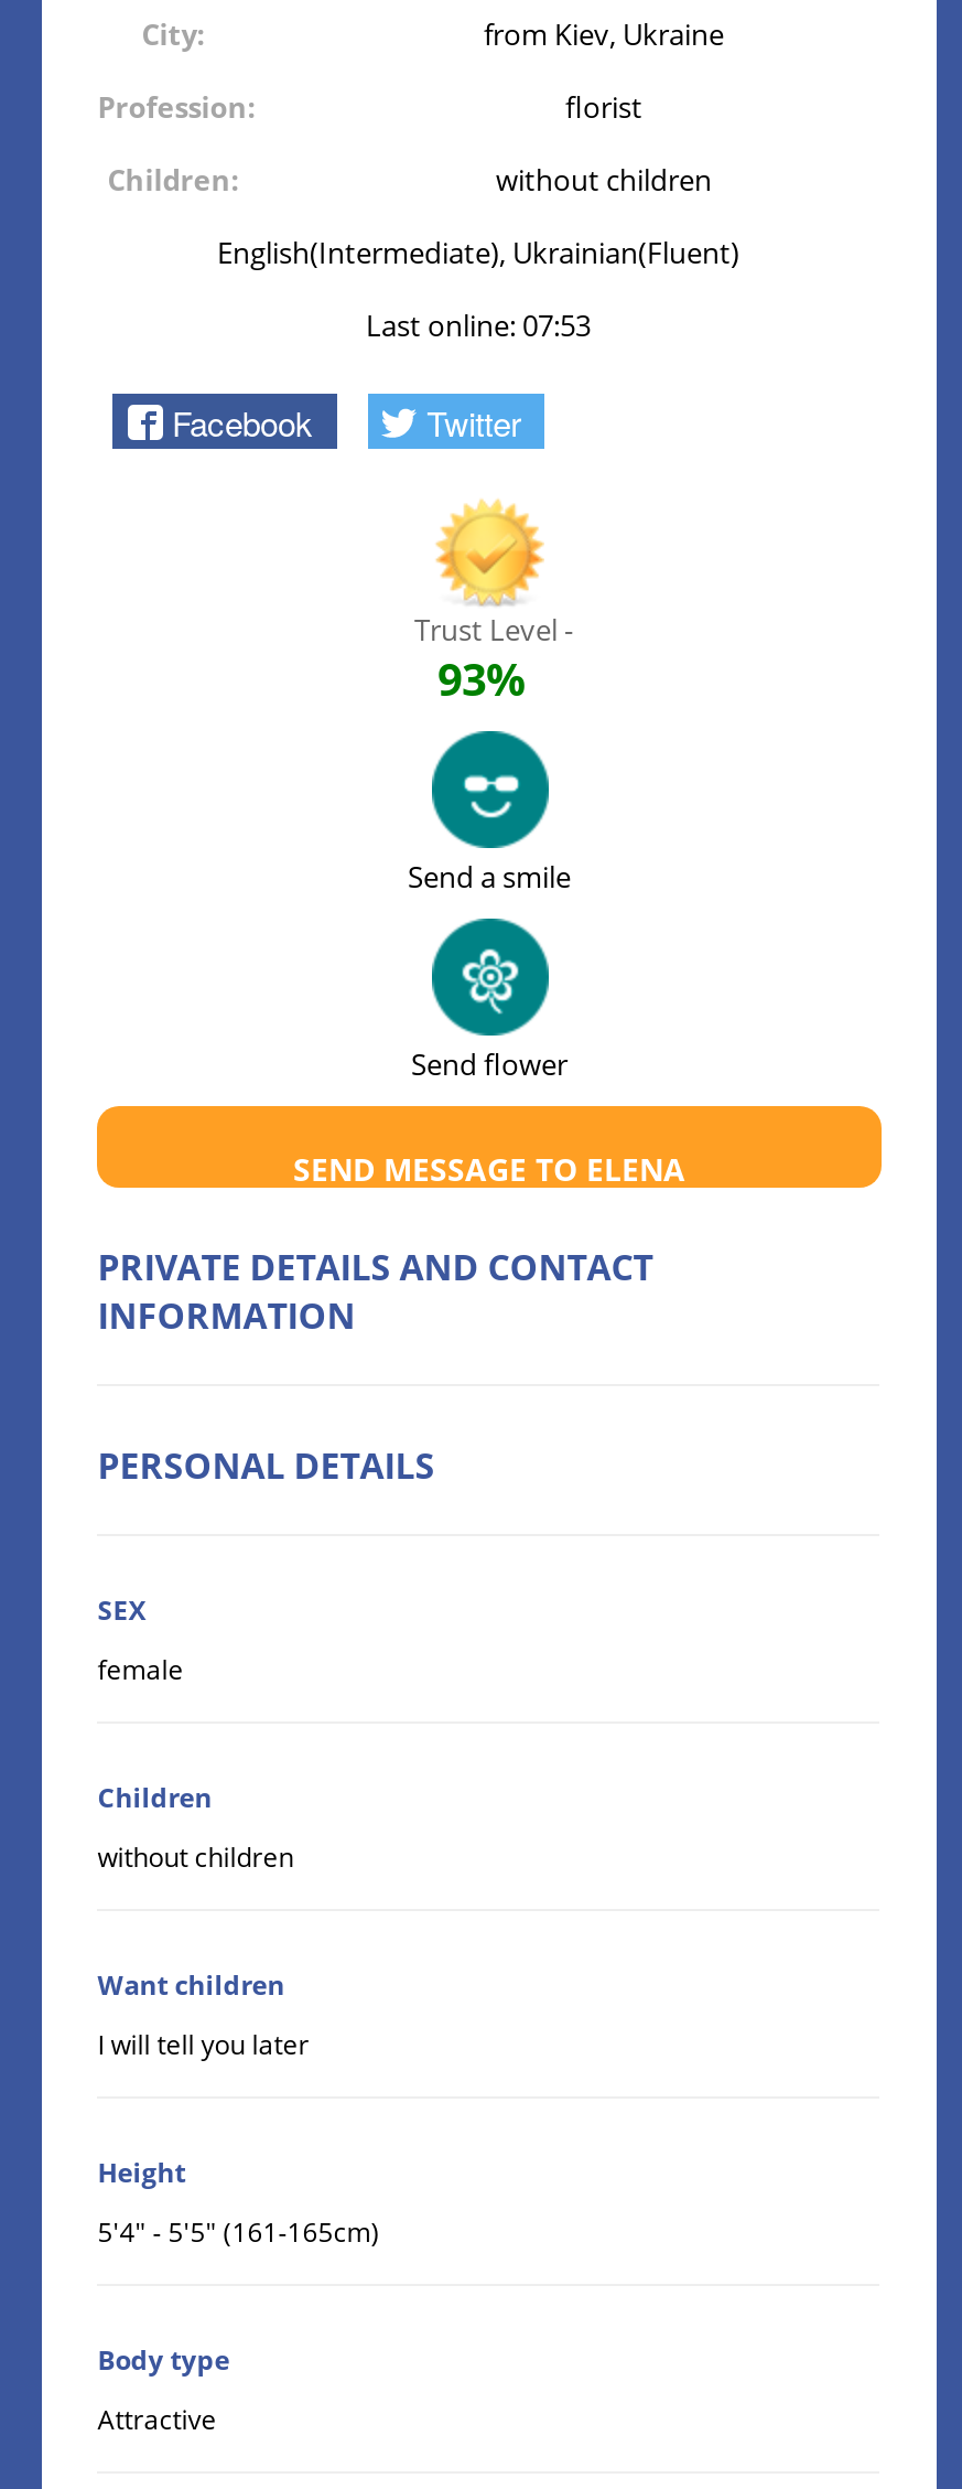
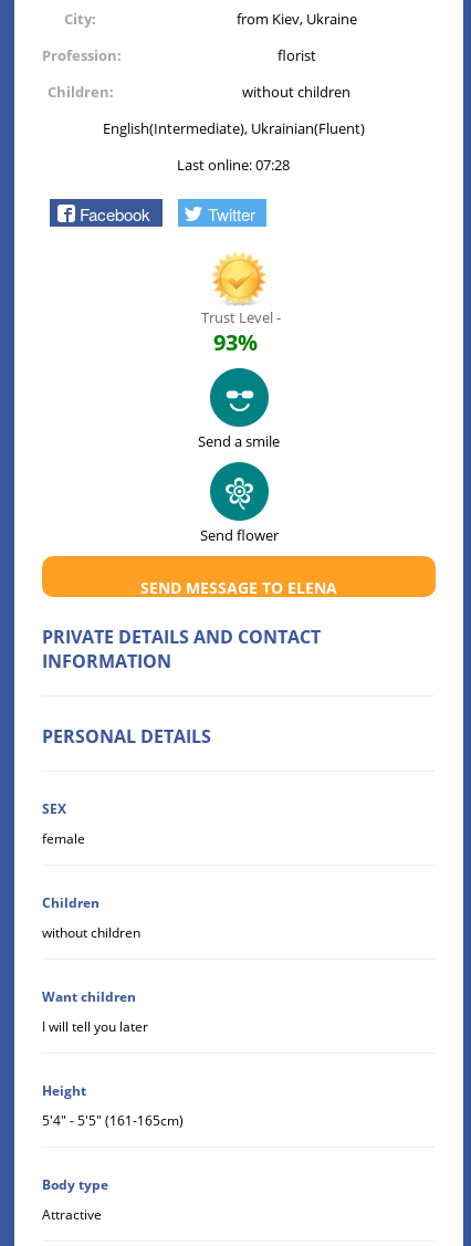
- Last online: 07:53
+ Last online: 07:28
